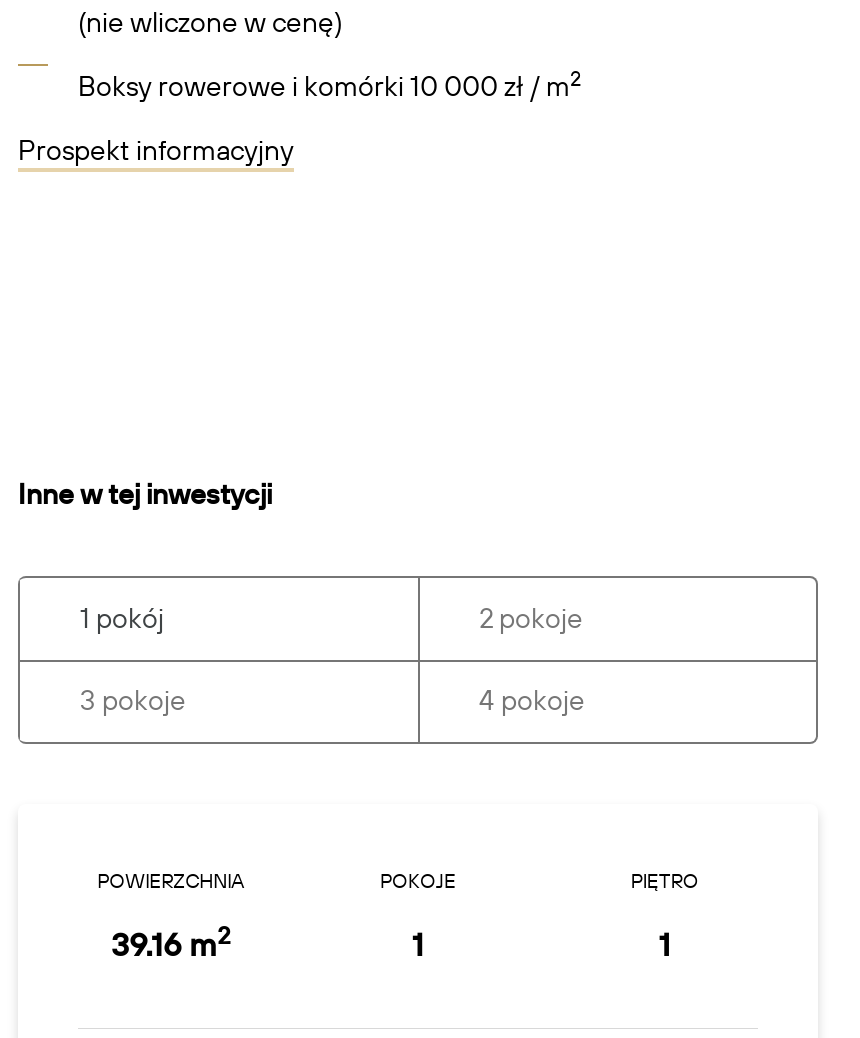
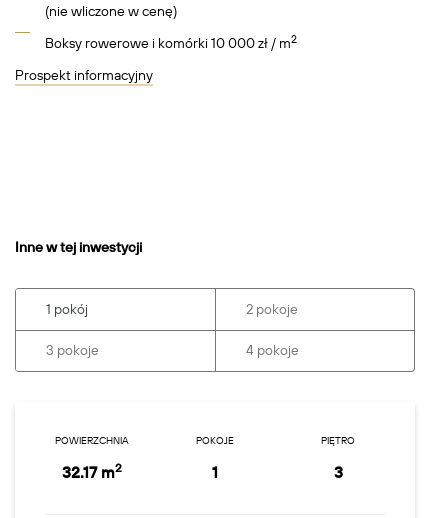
- 39.16 m2
+ 32.17 m2

- 1
+ 3
